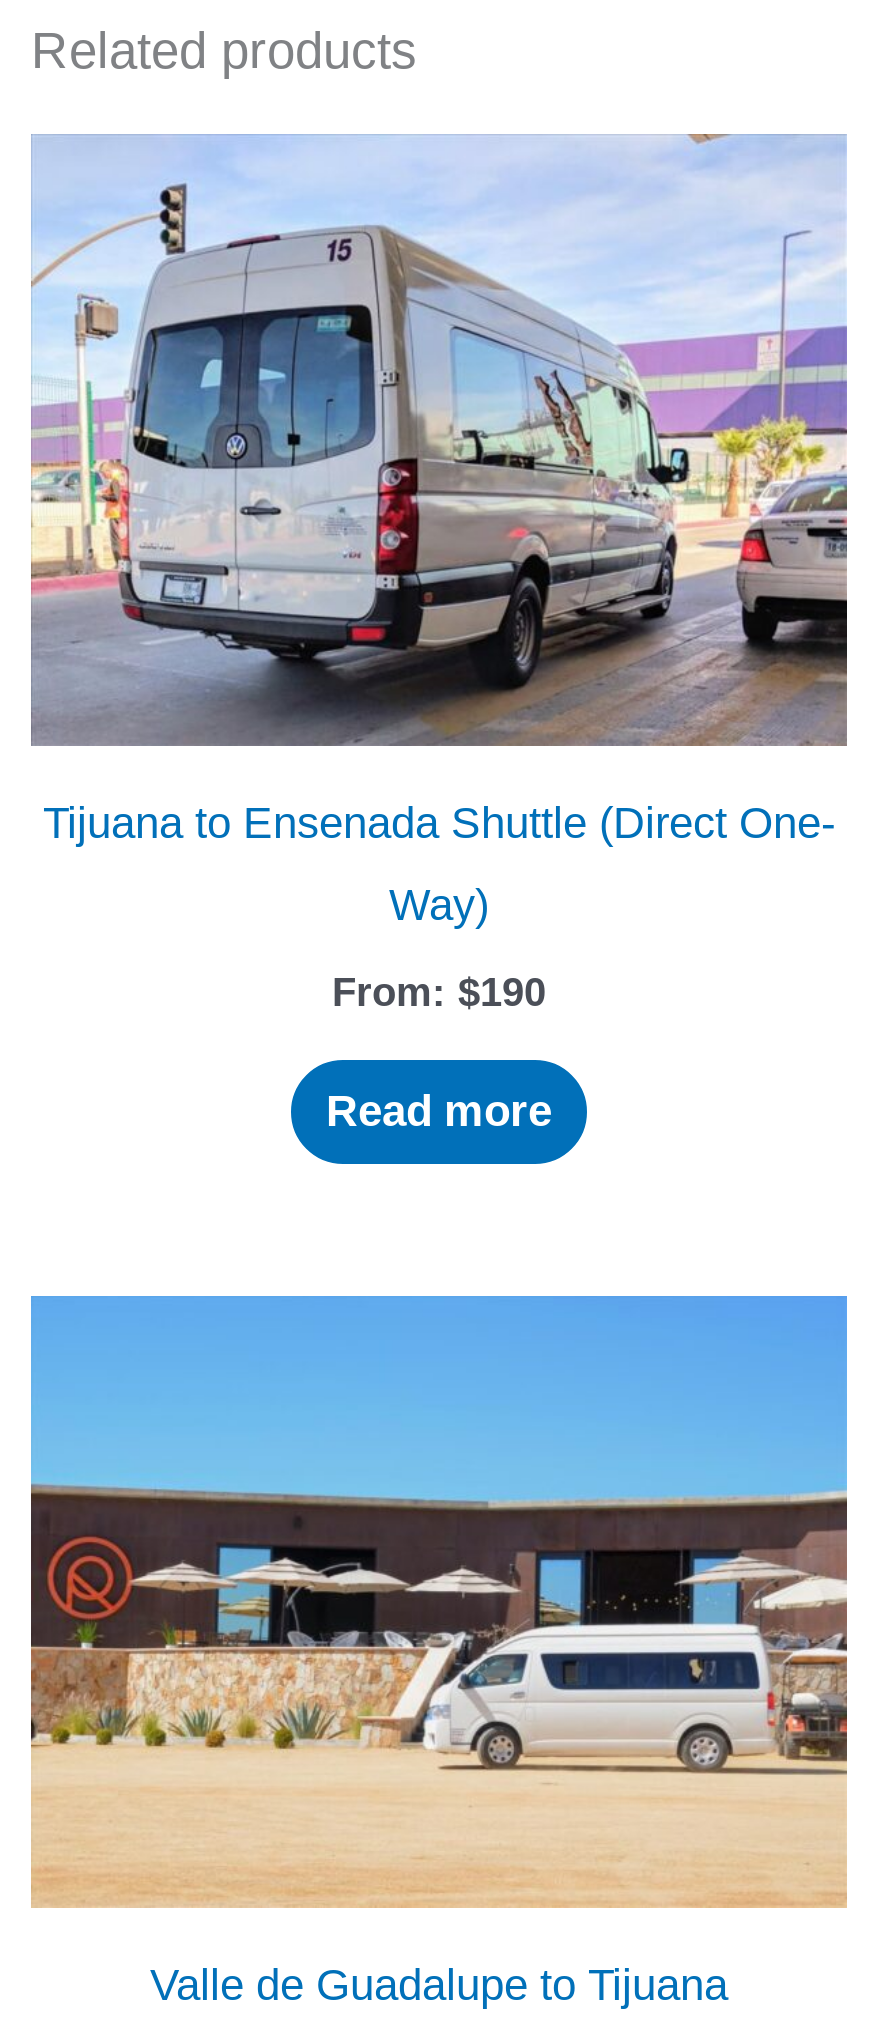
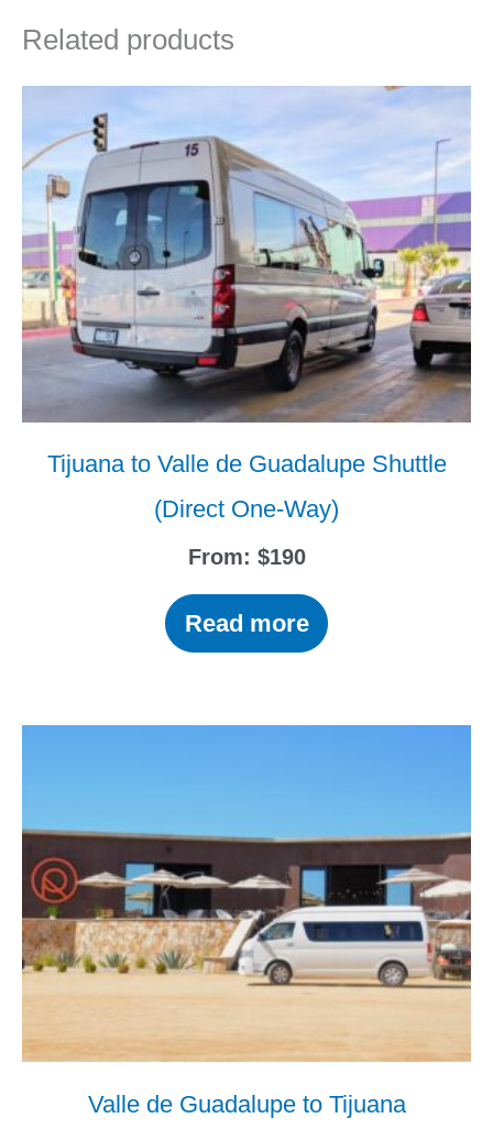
- Tijuana to Ensenada Shuttle (Direct One-
+ Tijuana to Valle de Guadalupe Shuttle

- Way)
+ (Direct One-Way)
